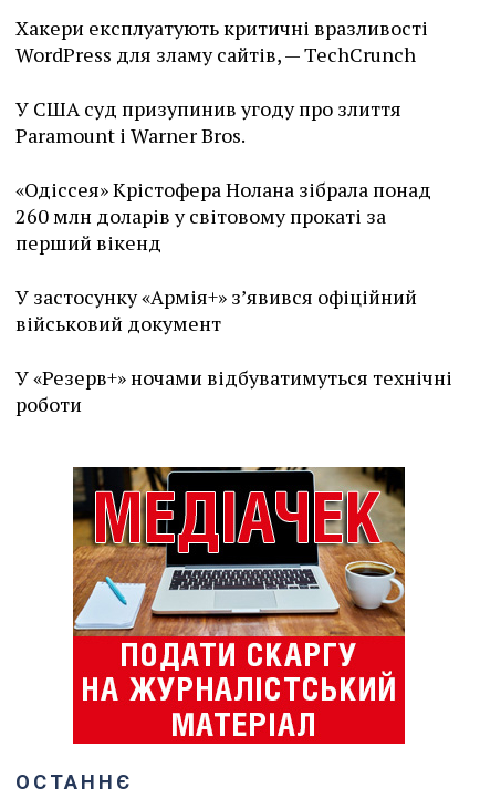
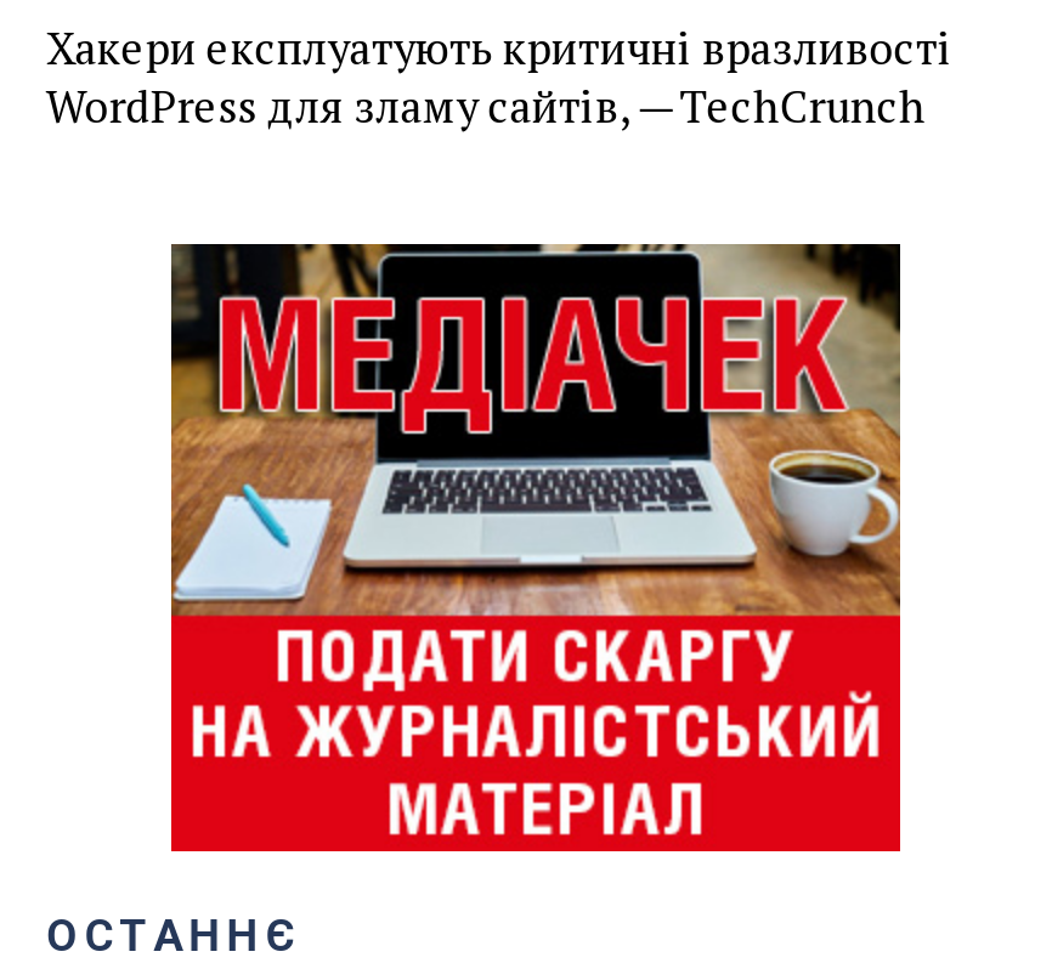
- У США суд призупинив угоду про злиття
- Paramount і Warner Bros.
- «Одіссея» Крістофера Нолана зібрала понад
- 260 млн доларів у світовому прокаті за
- перший вікенд
- У застосунку «Армія+» зʼявився офіційний
- військовий документ
- У «Резерв+» ночами відбуватимуться технічні
- роботи
